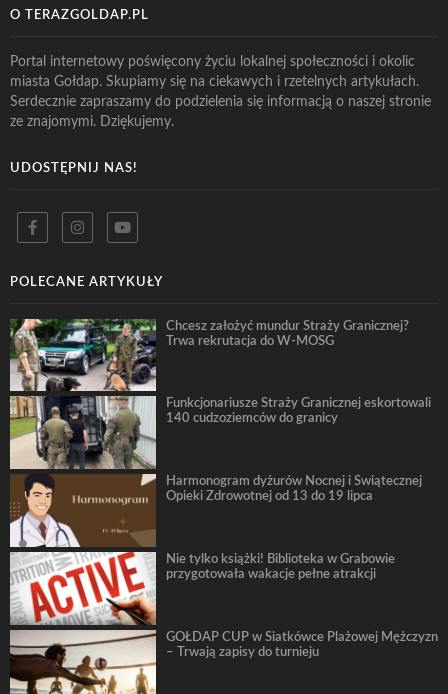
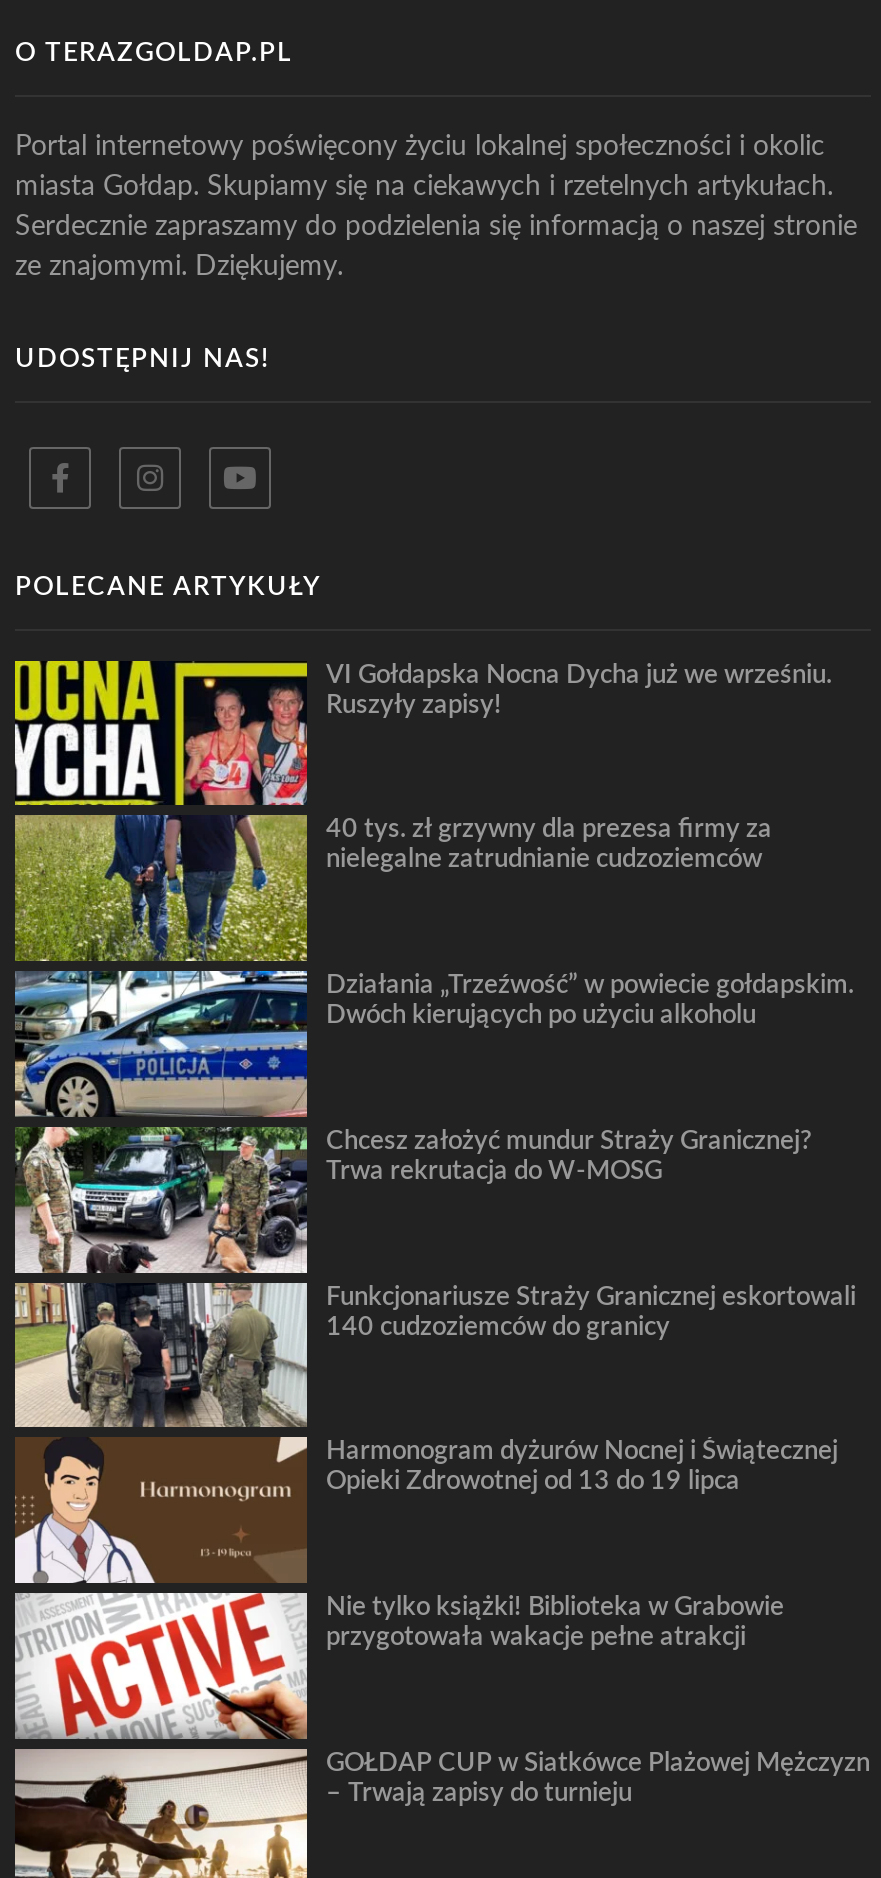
+ [image]
+ VI Gołdapska Nocna Dycha już we wrześniu.
+ Ruszyły zapisy!

+ 40 tys. zł grzywny dla prezesa firmy za
+ nielegalne zatrudnianie cudzoziemców

+ Działania „Trzeźwość” w powiecie gołdapskim.
+ Dwóch kierujących po użyciu alkoholu
